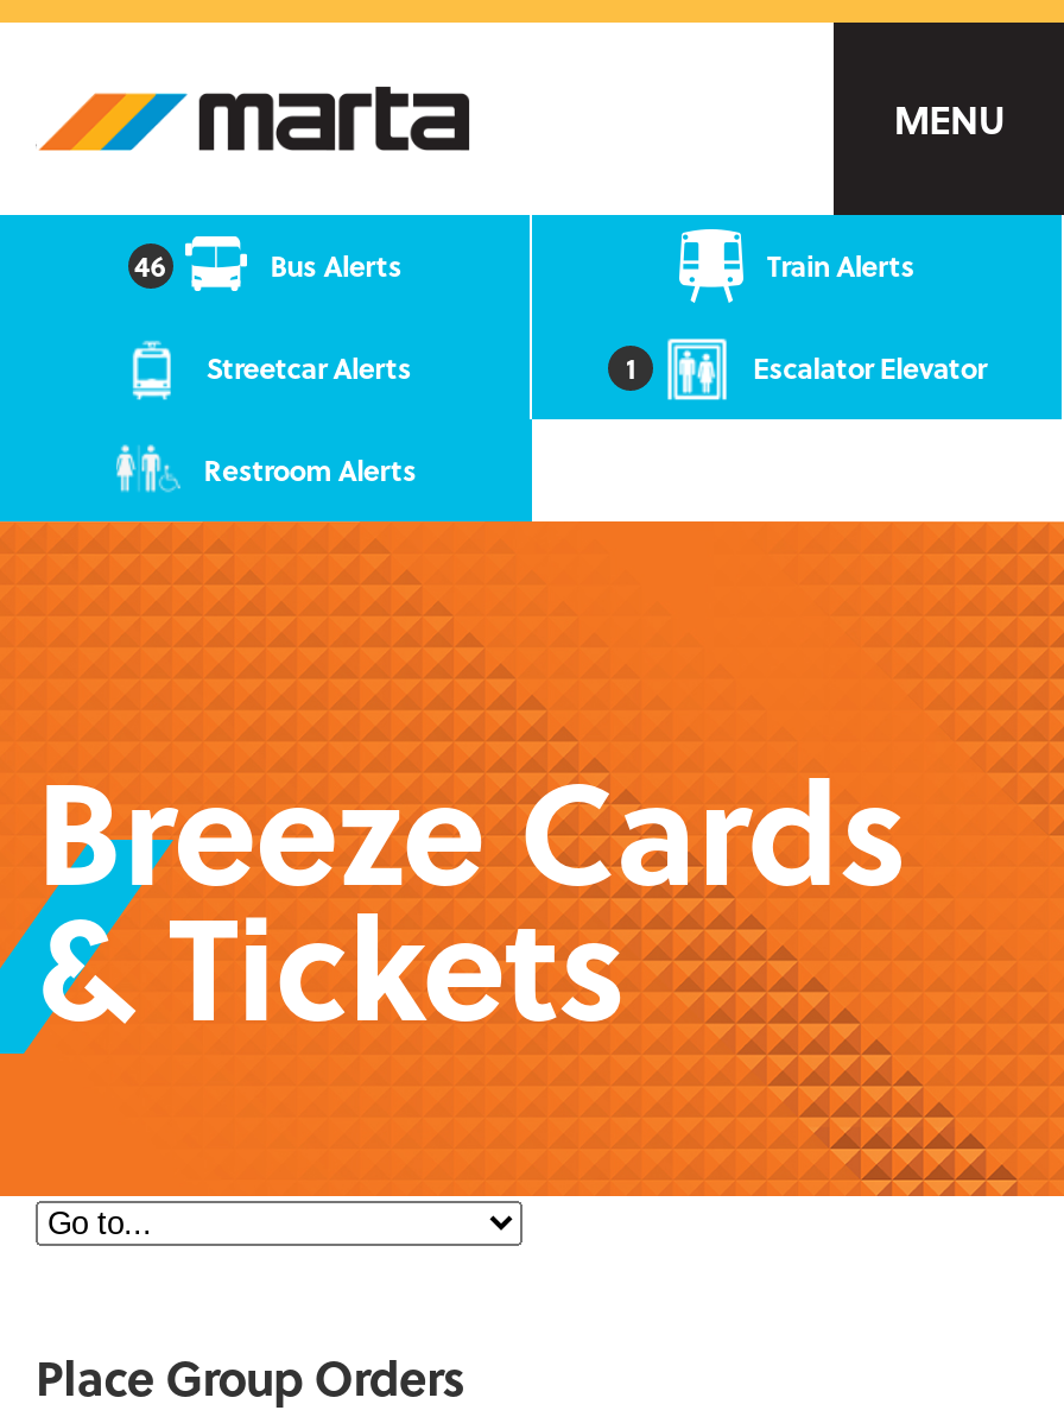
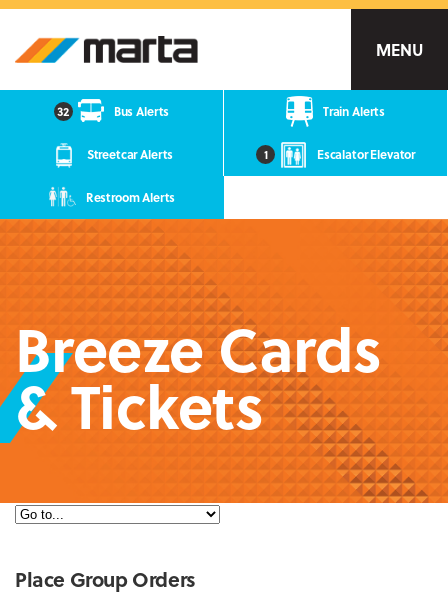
- 46
+ 32
